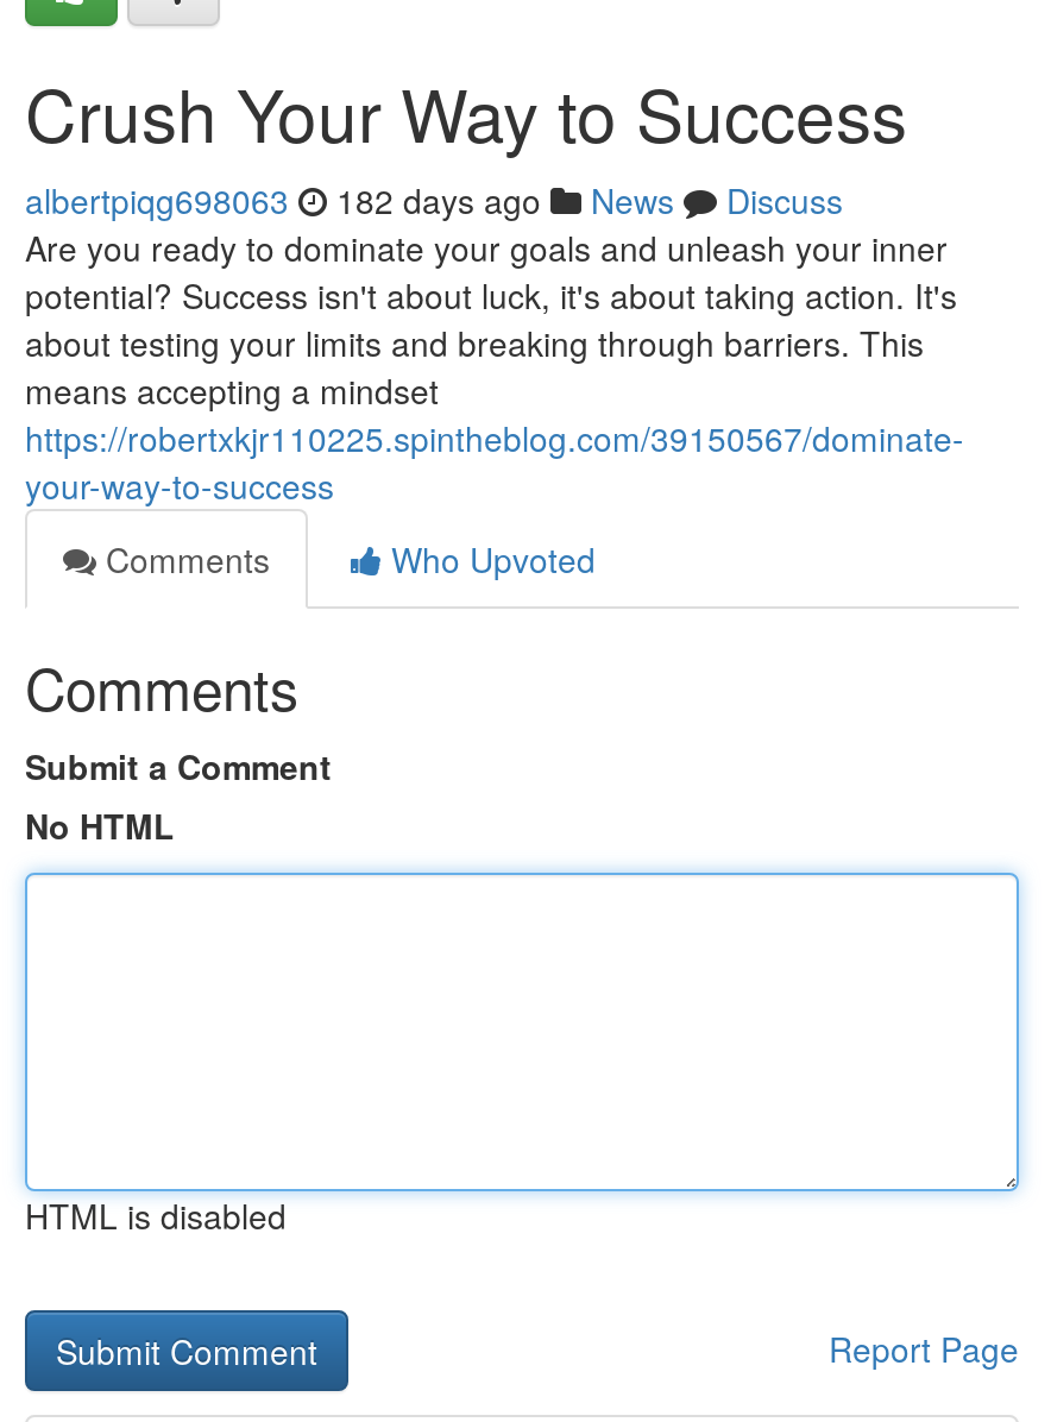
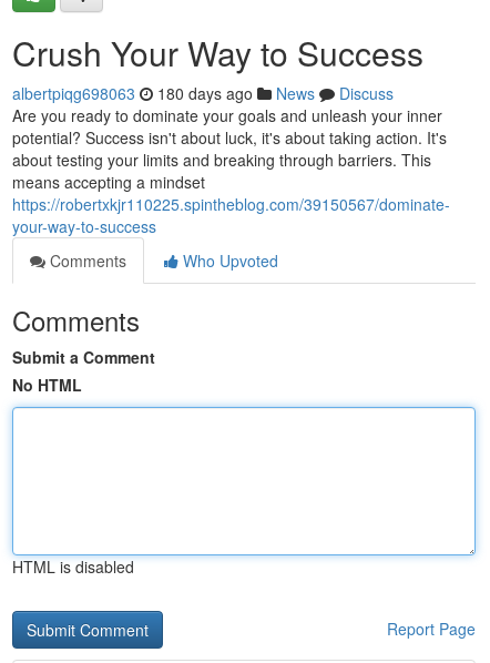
- albertpiqg698063 182 days ago News Discuss
+ albertpiqg698063 180 days ago News Discuss
